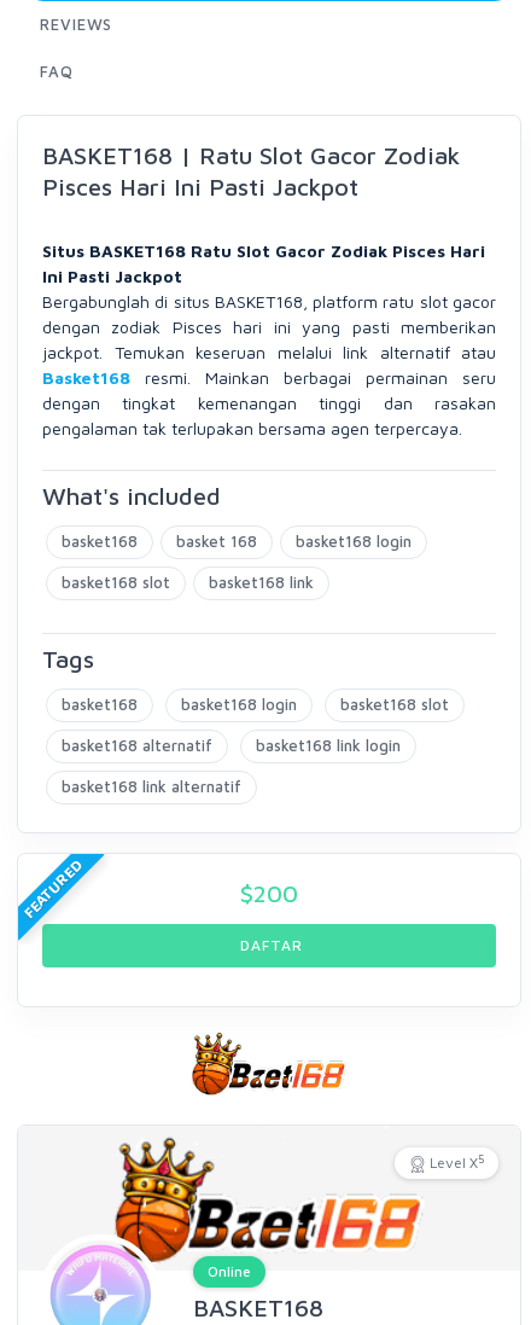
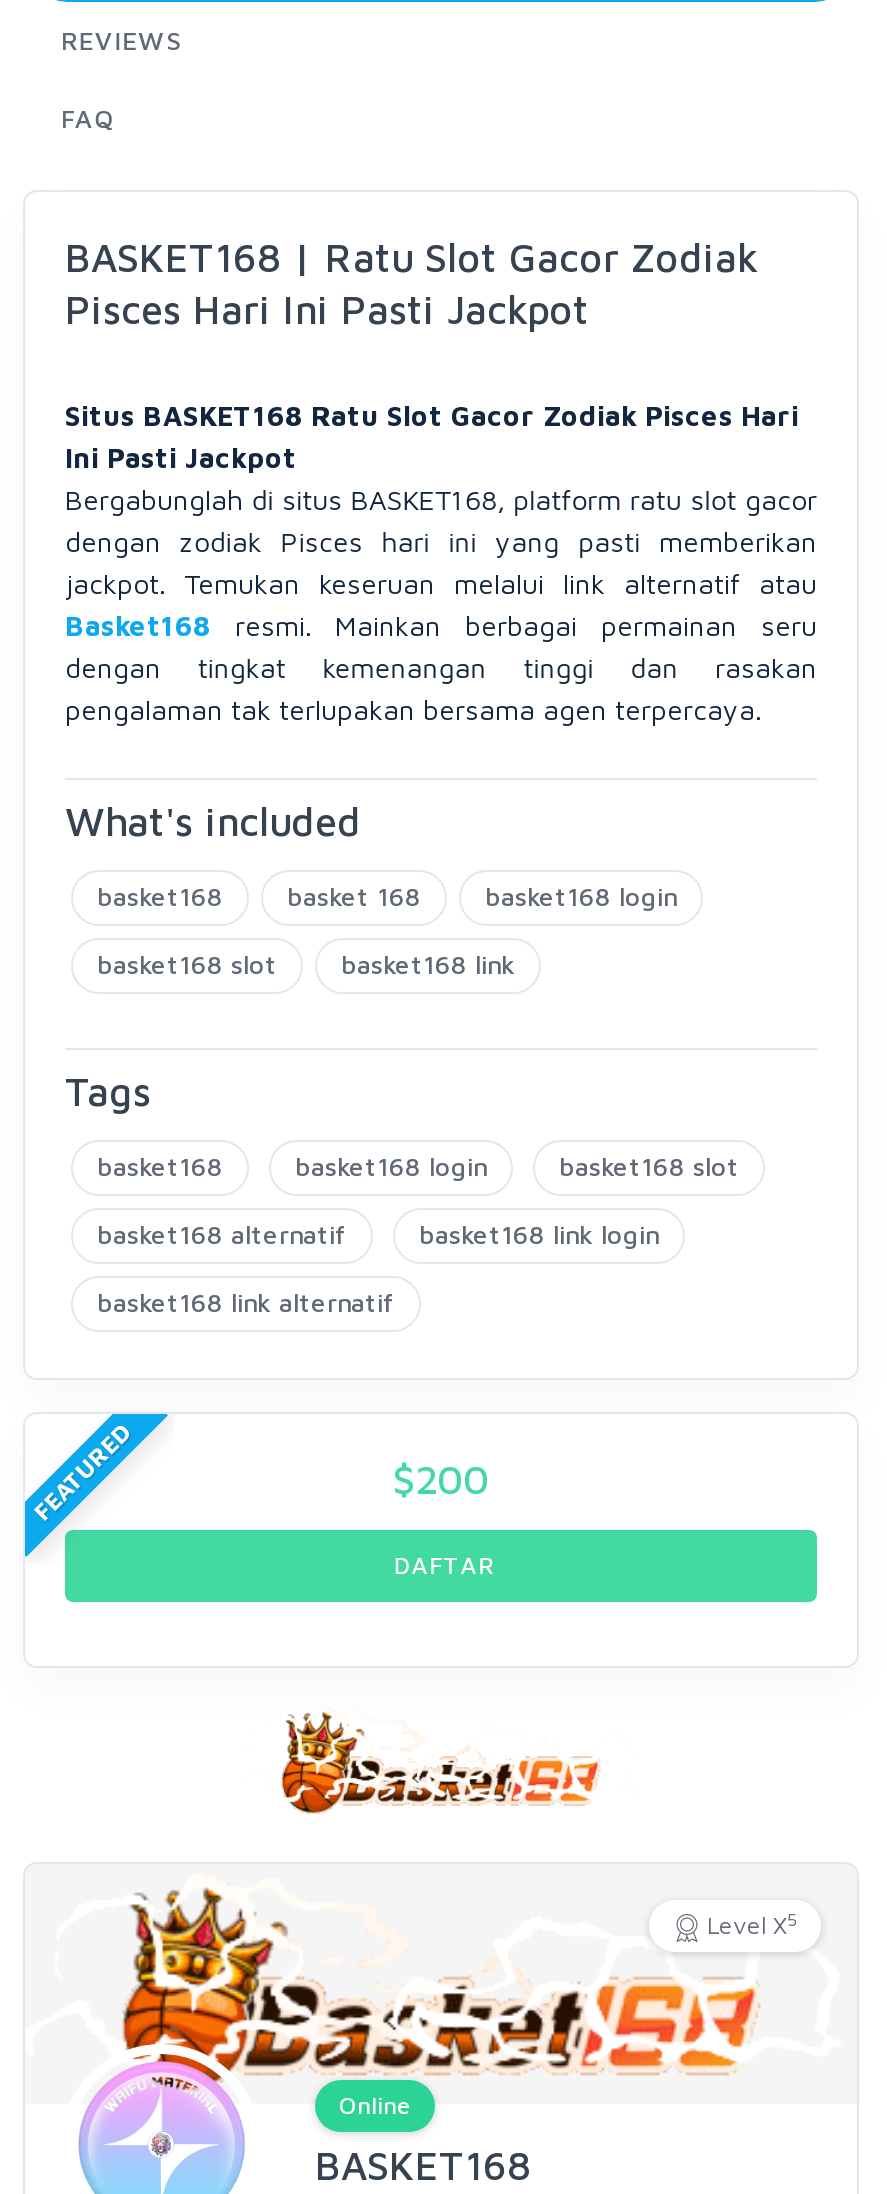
- [image]
+ [image]

- [image]
+ [image]
